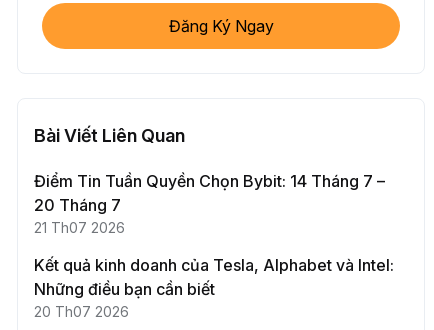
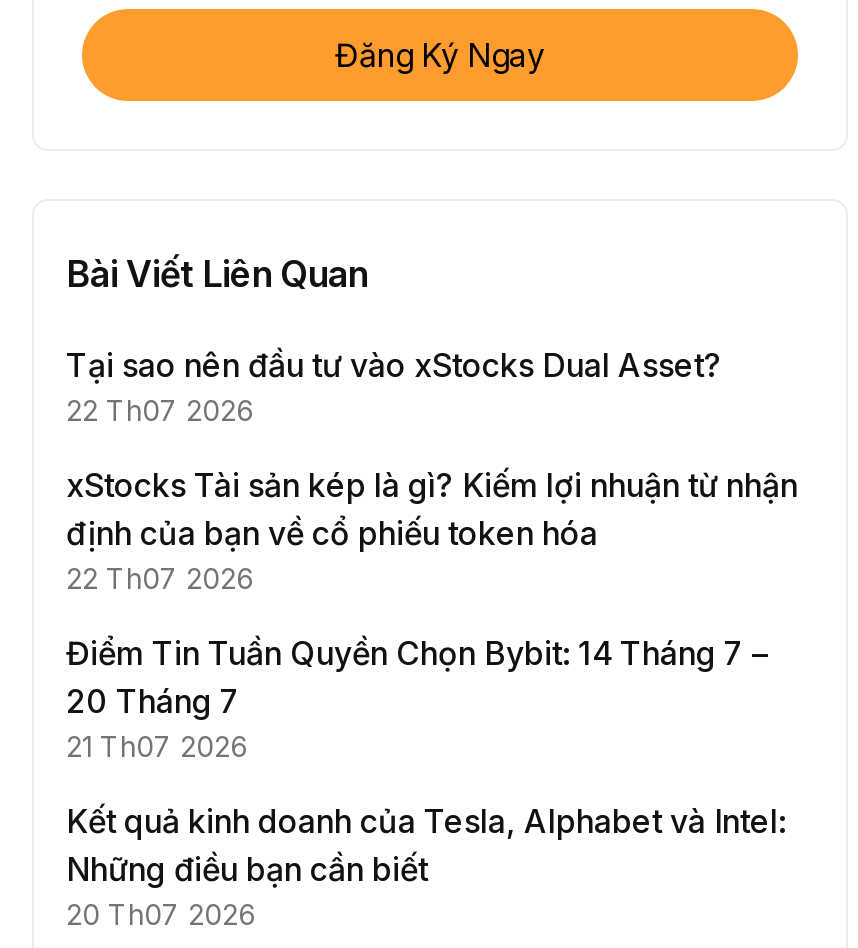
+ Tại sao nên đầu tư vào xStocks Dual Asset?
+ 22 Th07 2026
+ xStocks Tài sản kép là gì? Kiếm lợi nhuận từ nhận
+ định của bạn về cổ phiếu token hóa
+ 22 Th07 2026
